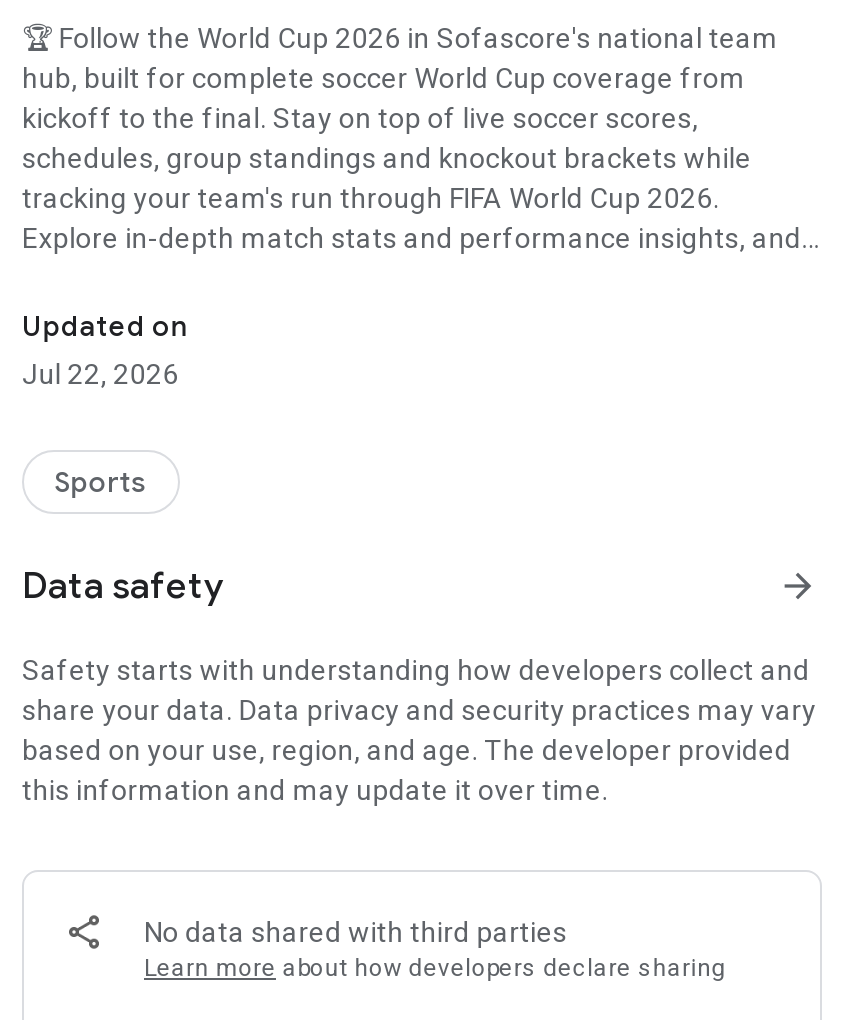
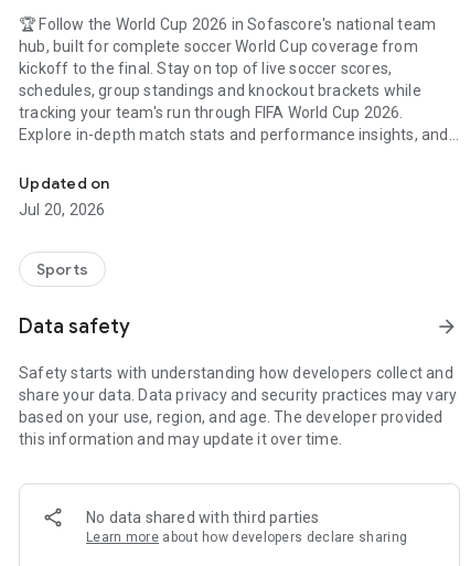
- Jul 22, 2026
+ Jul 20, 2026
